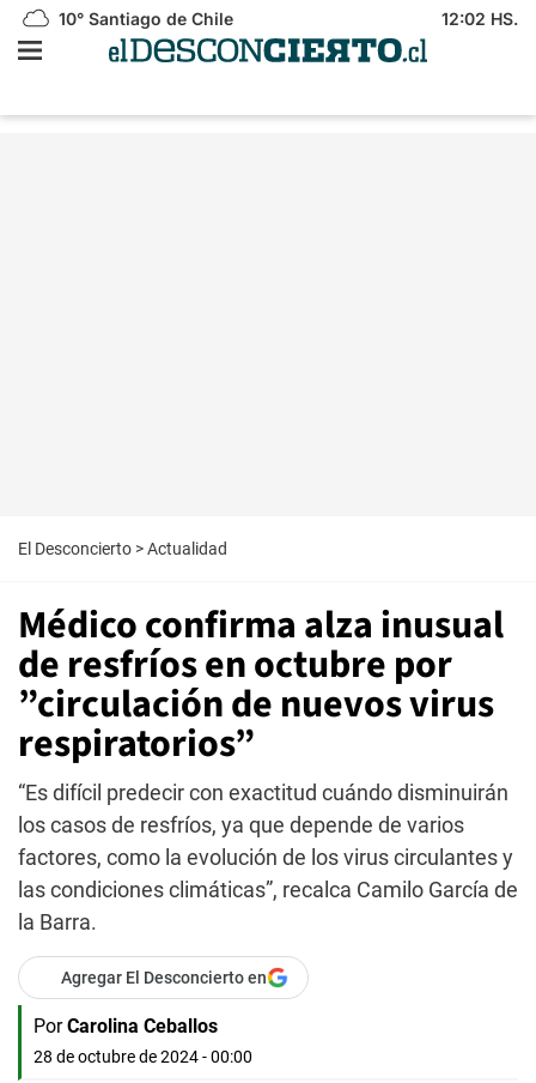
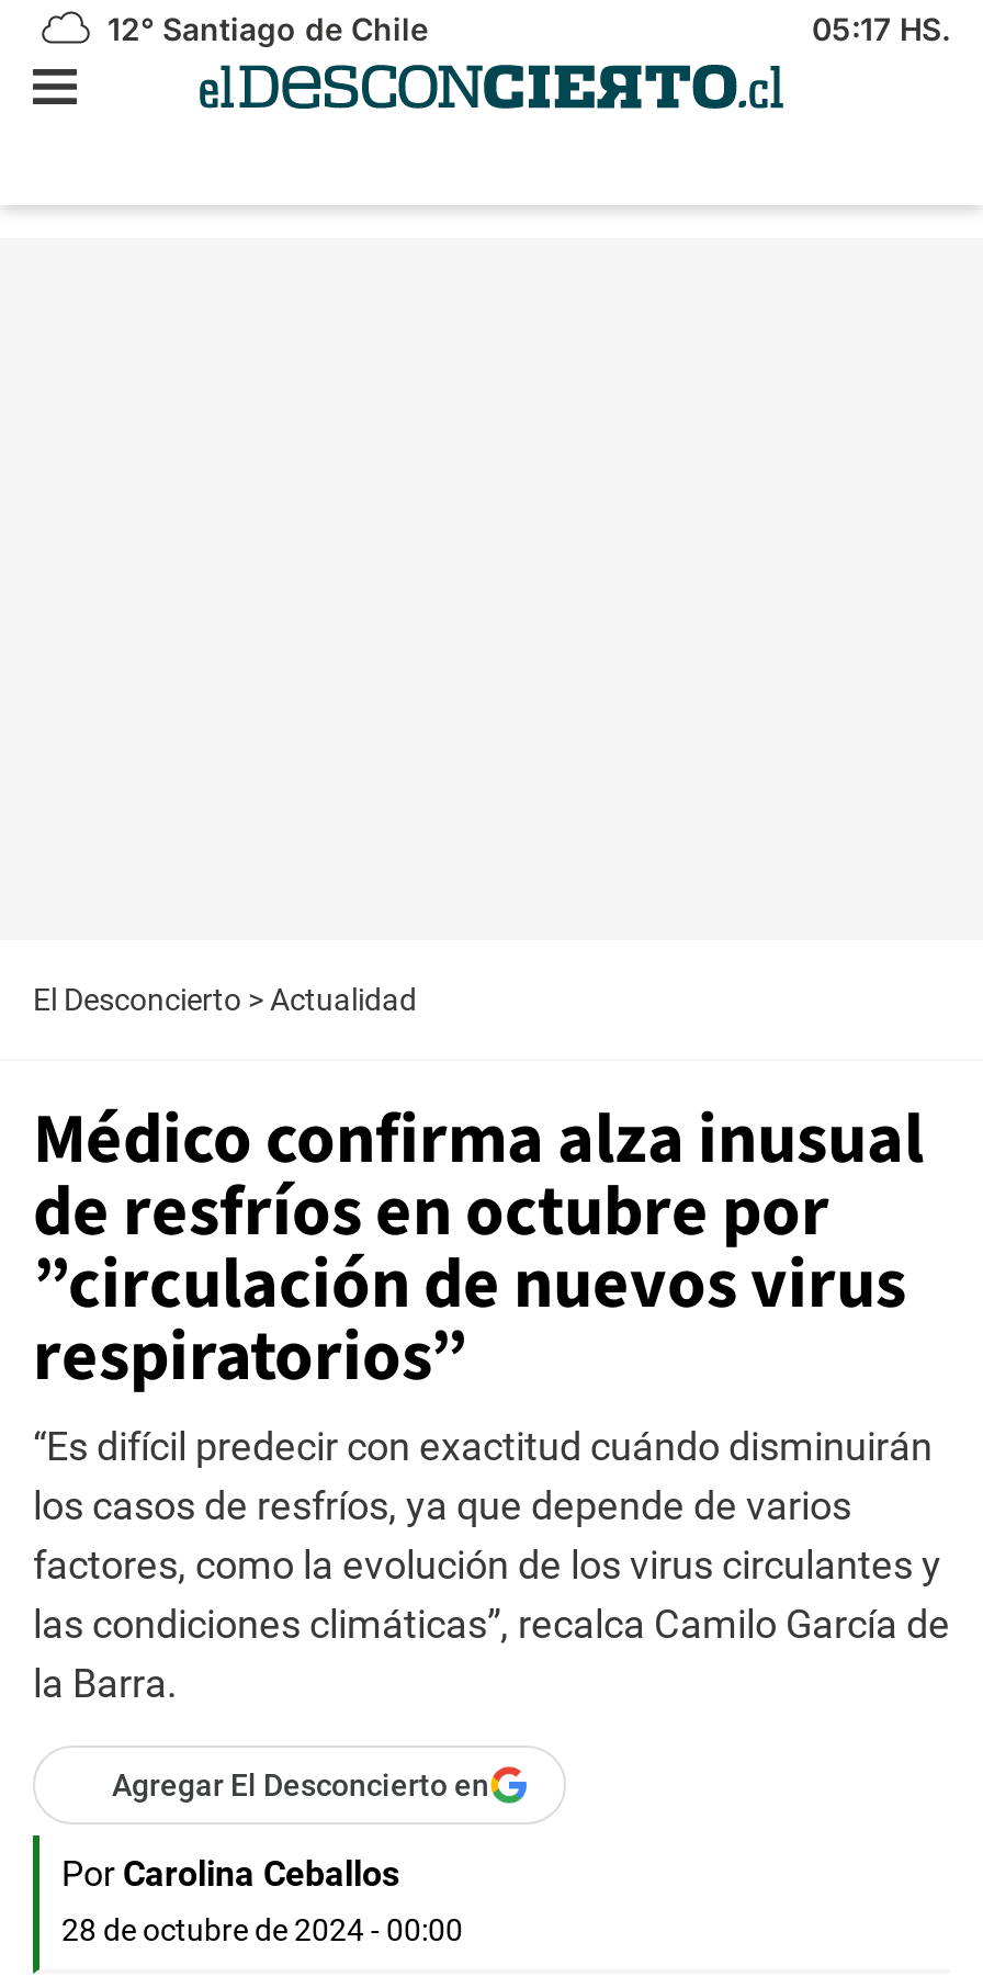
- 10° Santiago de Chile
+ 12° Santiago de Chile

- 12:02 HS.
+ 05:17 HS.
